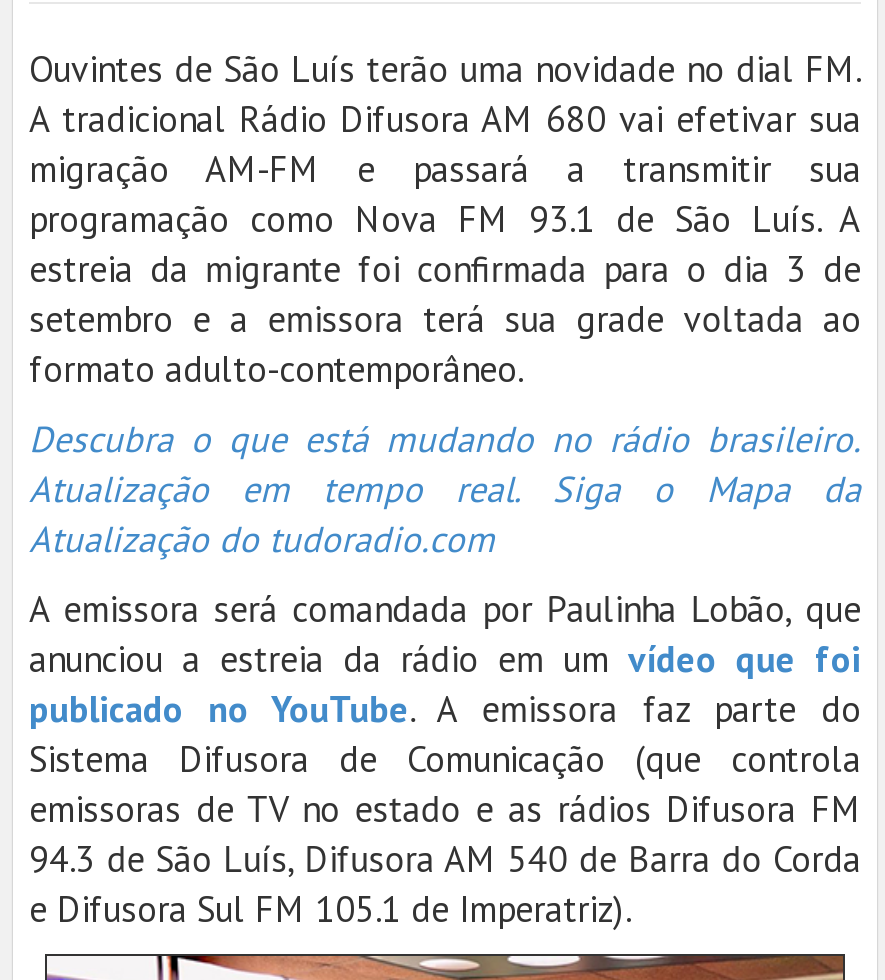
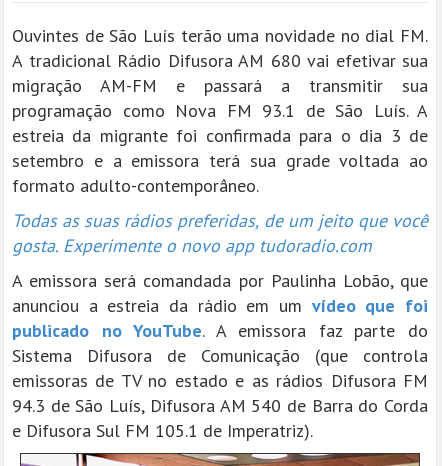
- Descubra o que está mudando no rádio brasileiro.
- Atualização em tempo real. Siga o Mapa da
- Atualização do tudoradio.com
+ Todas as suas rádios preferidas, de um jeito que você
+ gosta. Experimente o novo app tudoradio.com
